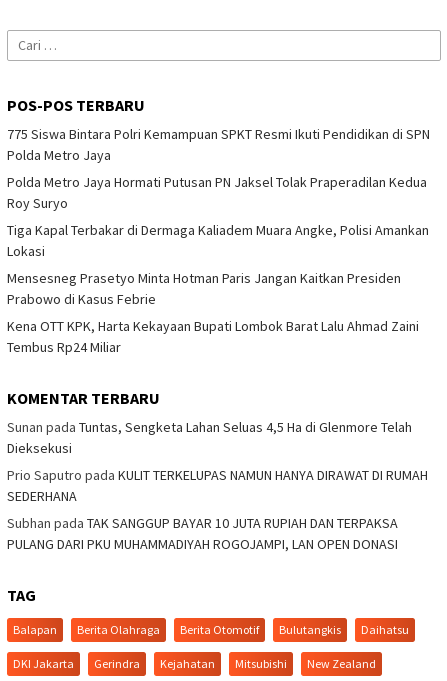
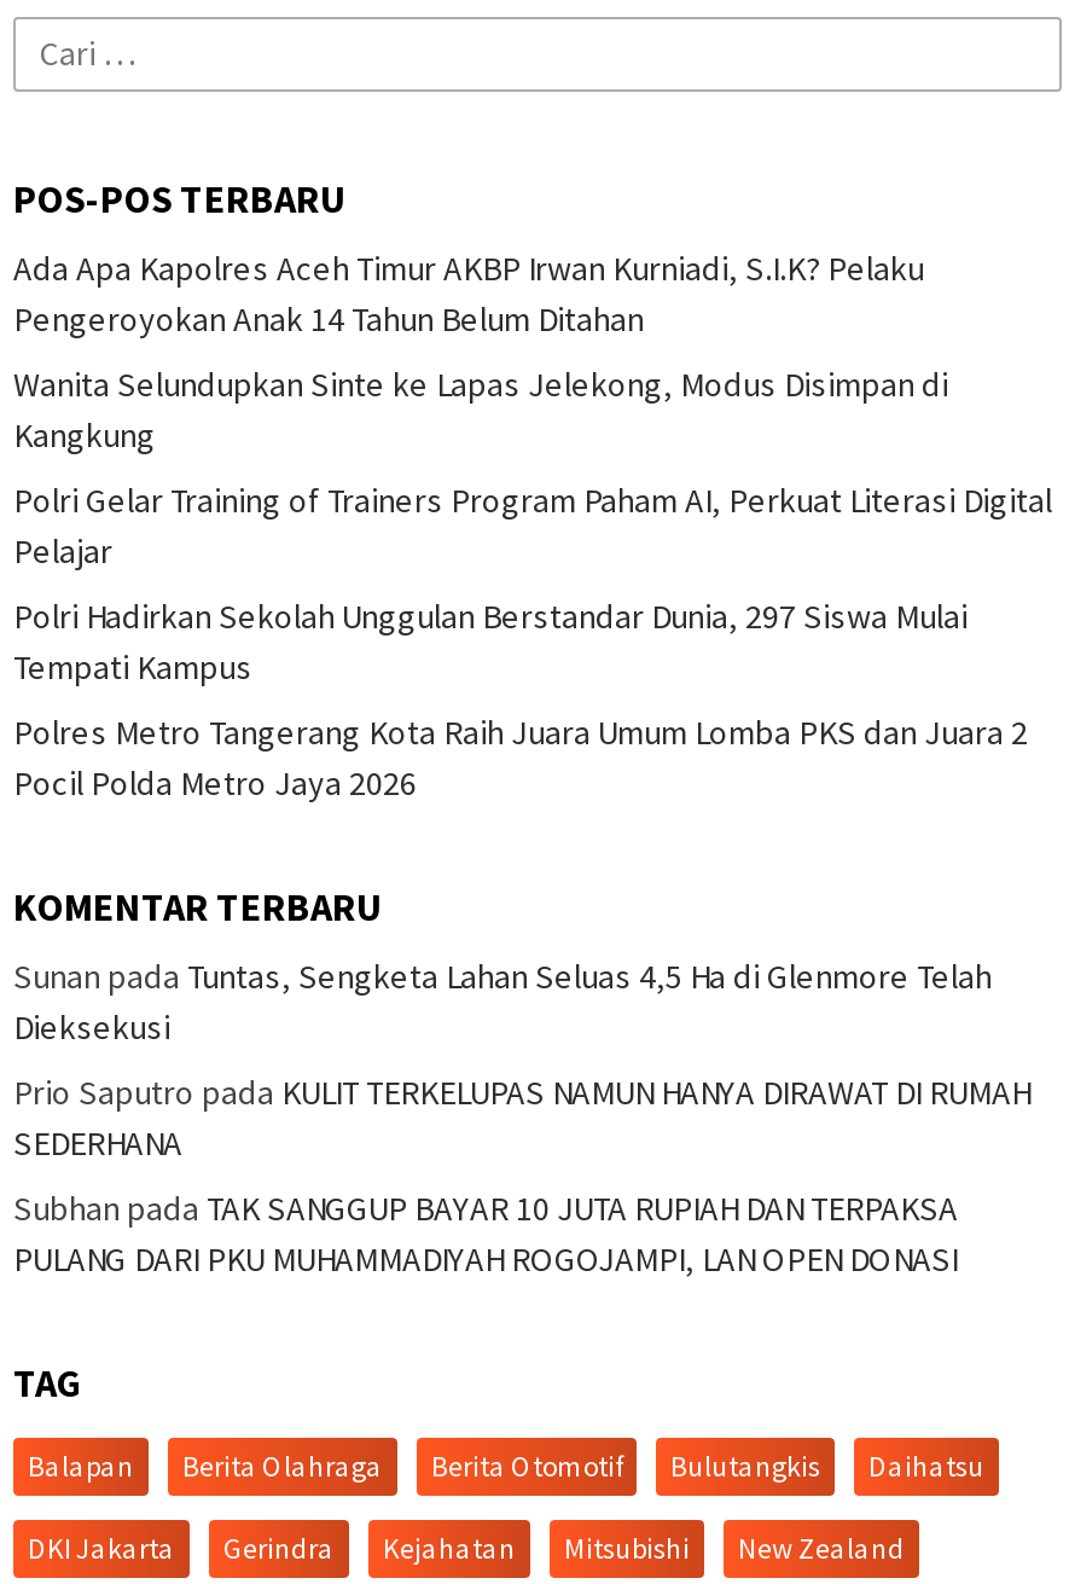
- 775 Siswa Bintara Polri Kemampuan SPKT Resmi Ikuti Pendidikan di SPN
- Polda Metro Jaya
+ Ada Apa Kapolres Aceh Timur AKBP Irwan Kurniadi, S.I.K? Pelaku
+ Pengeroyokan Anak 14 Tahun Belum Ditahan

- Polda Metro Jaya Hormati Putusan PN Jaksel Tolak Praperadilan Kedua
- Roy Suryo
+ Wanita Selundupkan Sinte ke Lapas Jelekong, Modus Disimpan di
+ Kangkung

- Tiga Kapal Terbakar di Dermaga Kaliadem Muara Angke, Polisi Amankan
- Lokasi
+ Polri Gelar Training of Trainers Program Paham AI, Perkuat Literasi Digital
+ Pelajar

- Mensesneg Prasetyo Minta Hotman Paris Jangan Kaitkan Presiden
- Prabowo di Kasus Febrie
+ Polri Hadirkan Sekolah Unggulan Berstandar Dunia, 297 Siswa Mulai
+ Tempati Kampus

- Kena OTT KPK, Harta Kekayaan Bupati Lombok Barat Lalu Ahmad Zaini
- Tembus Rp24 Miliar
+ Polres Metro Tangerang Kota Raih Juara Umum Lomba PKS dan Juara 2
+ Pocil Polda Metro Jaya 2026
